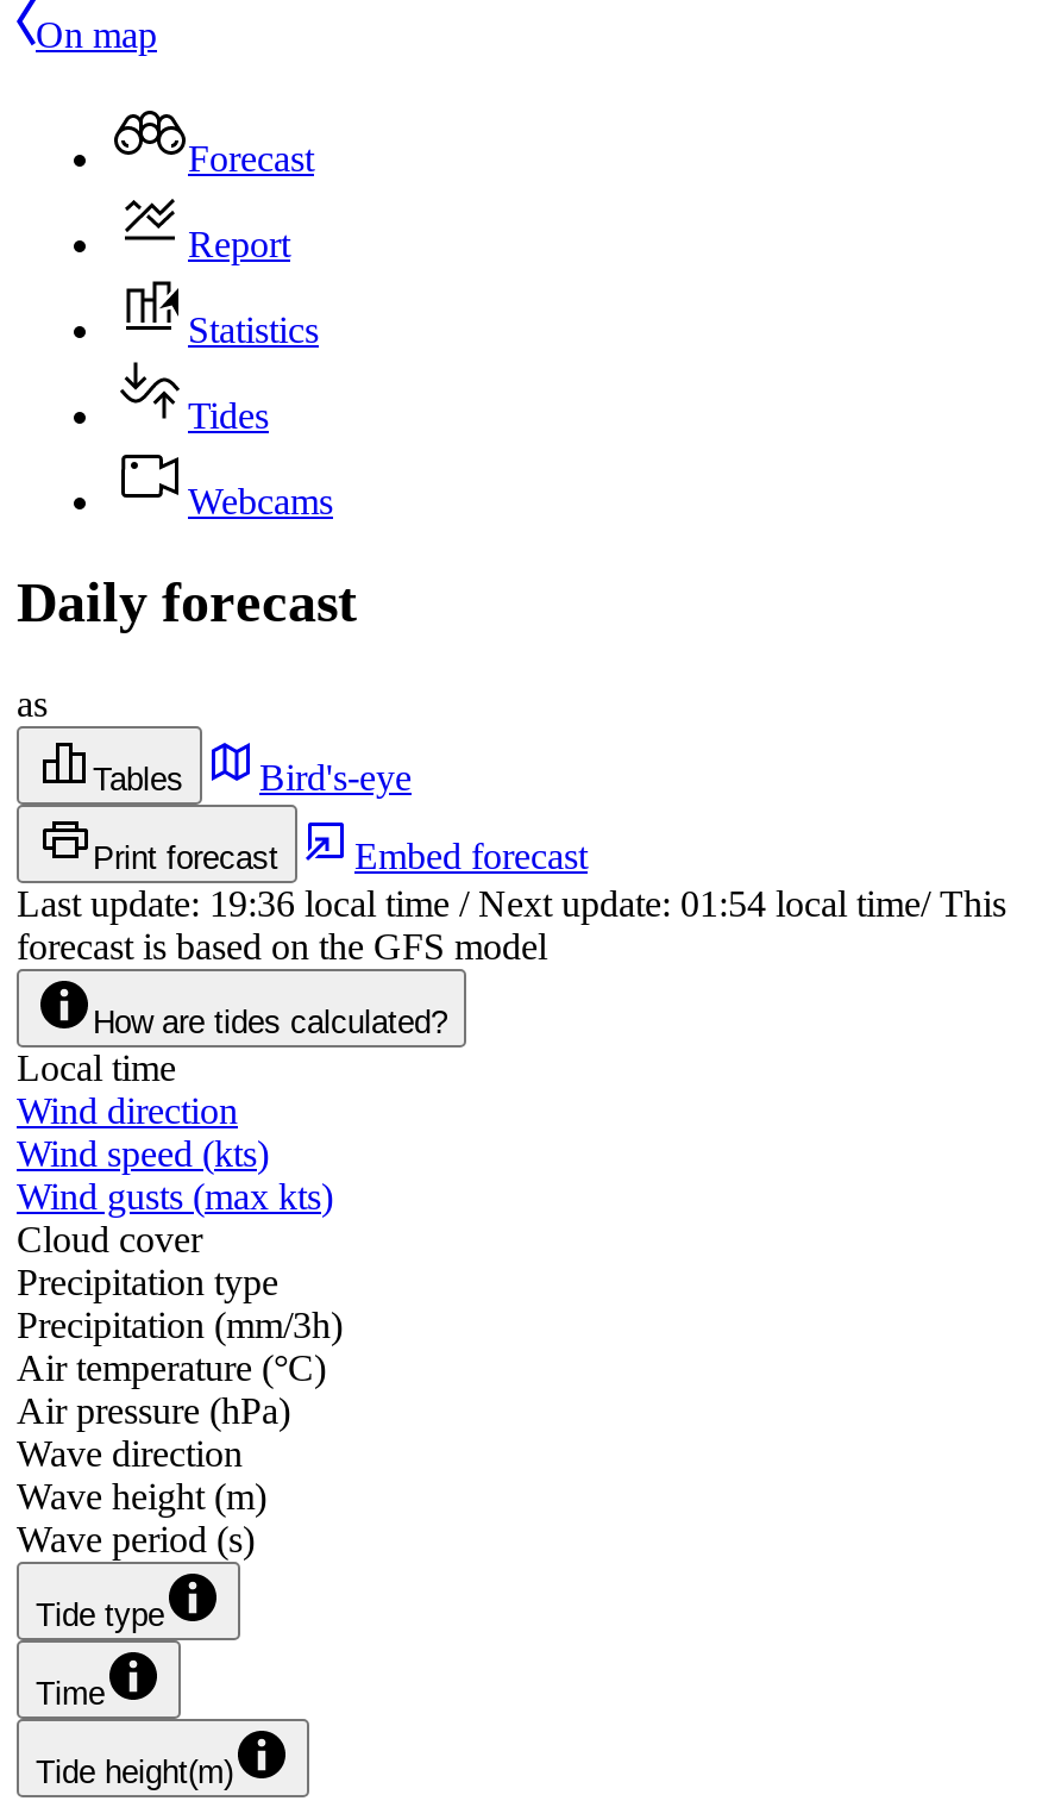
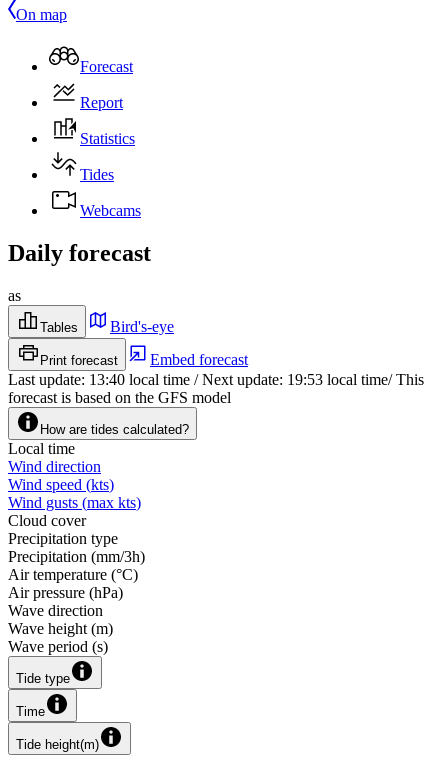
- Last update:19:36 local time / Next update: 01:54 local time/ This
+ Last update:13:40 local time / Next update: 19:53 local time/ This
